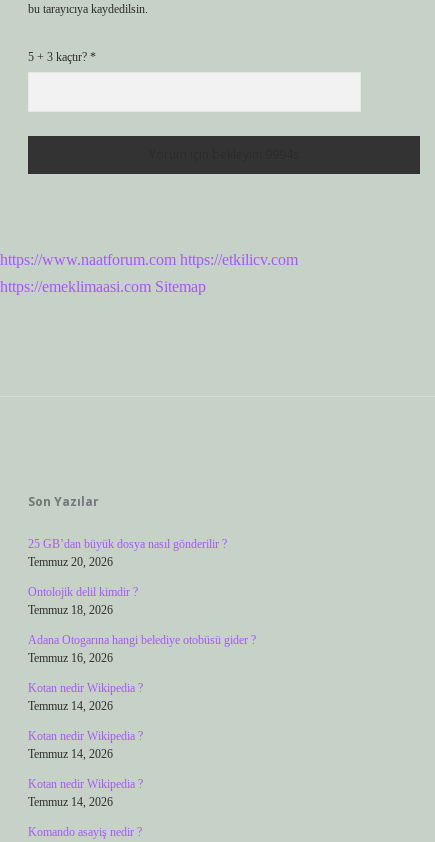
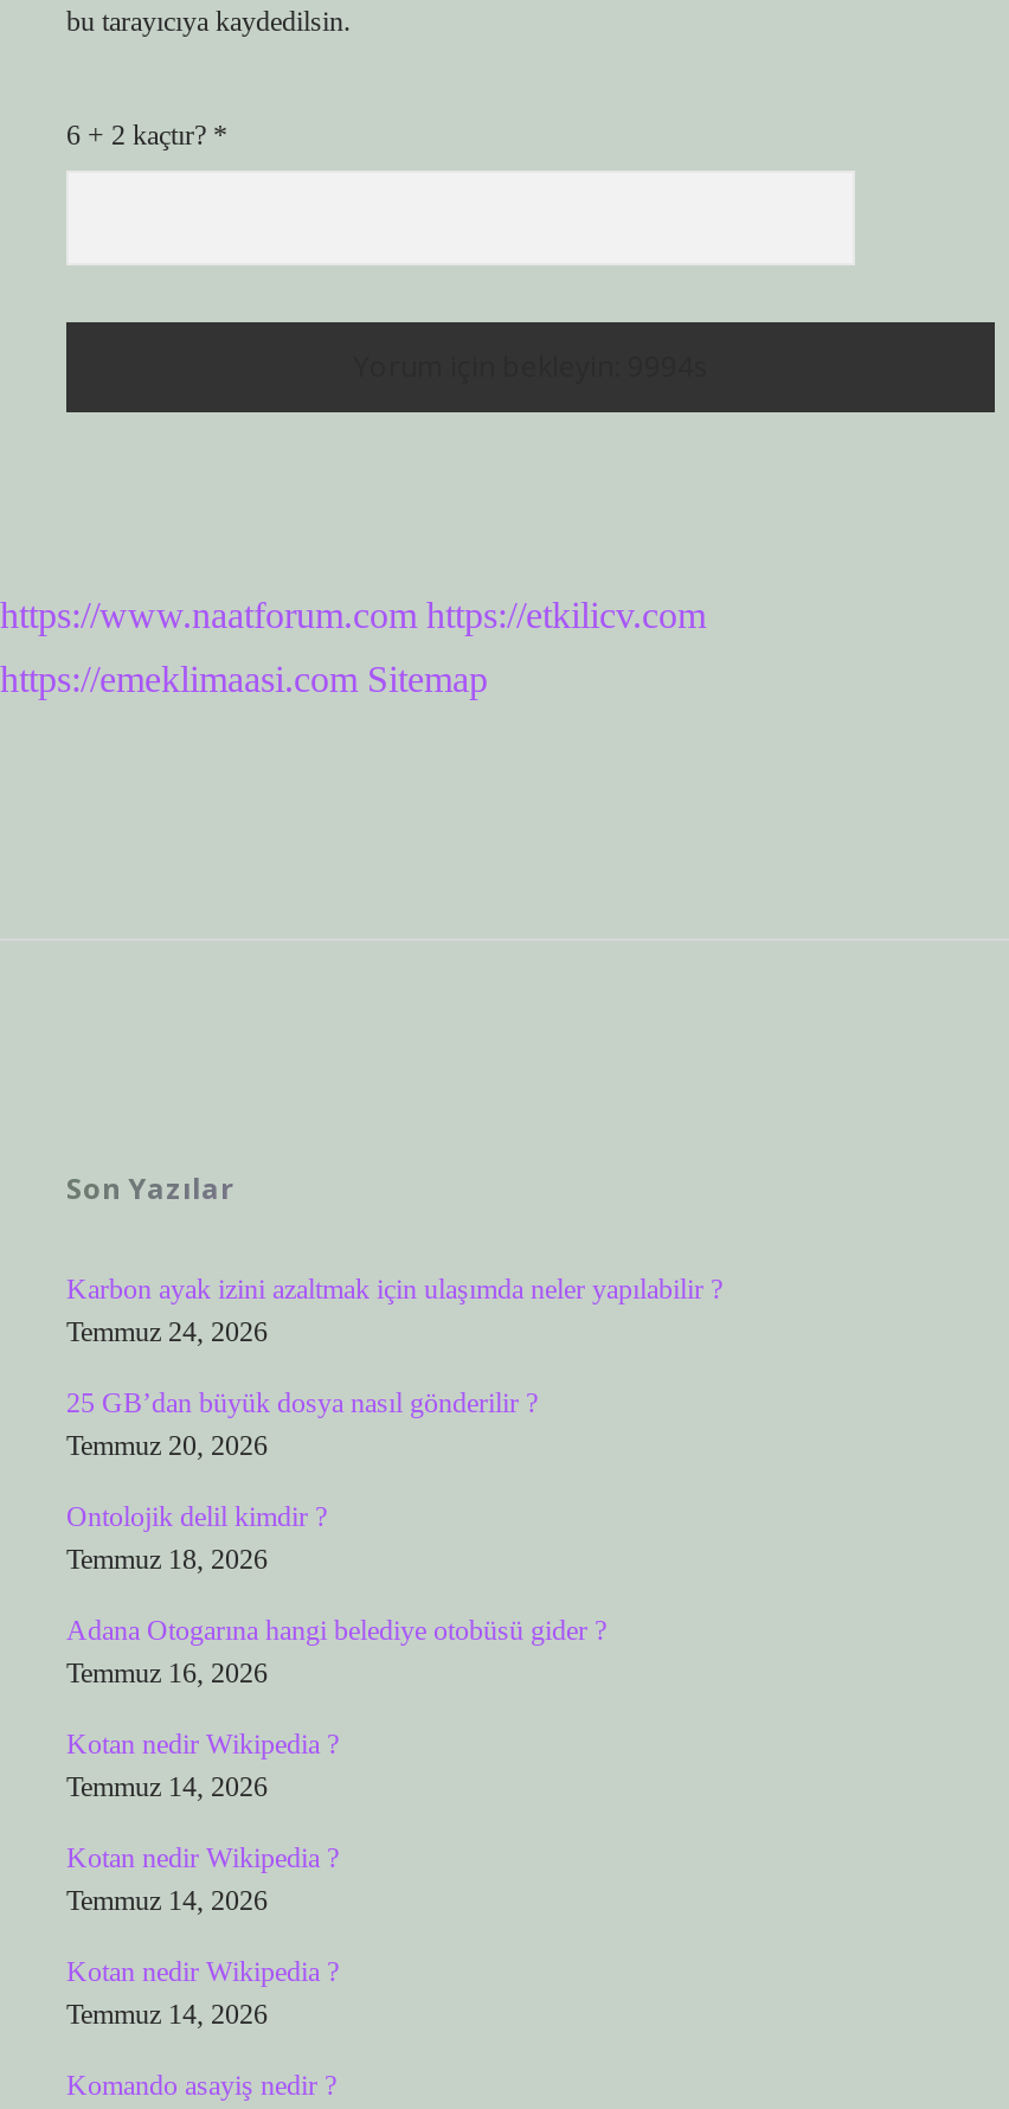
- 5 + 3 kaçtır? *
+ 6 + 2 kaçtır? *

+ Karbon ayak izini azaltmak için ulaşımda neler yapılabilir ?
+ Temmuz 24, 2026
